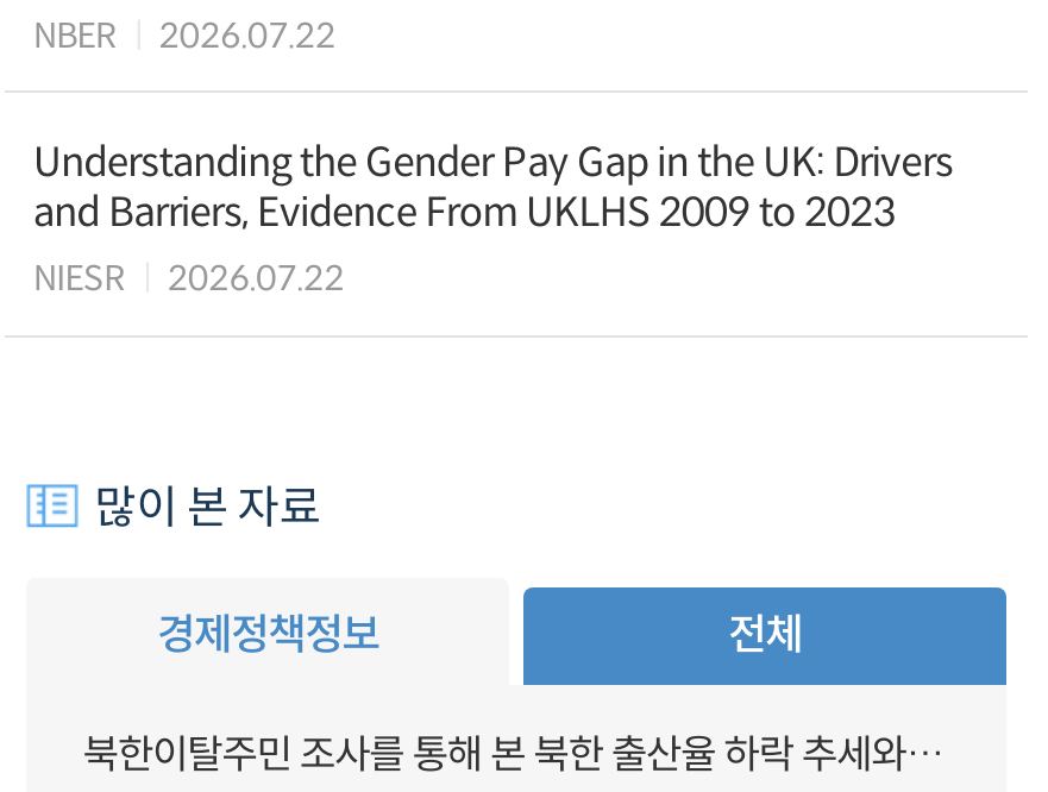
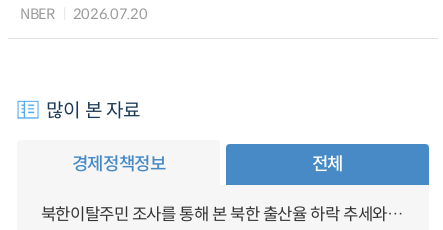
- 2026.07.22
- Understanding the Gender Pay Gap in the UK: Drivers
- and Barriers, Evidence From UKLHS 2009 to 2023
- NIESR
- 2026.07.22
+ 2026.07.20
